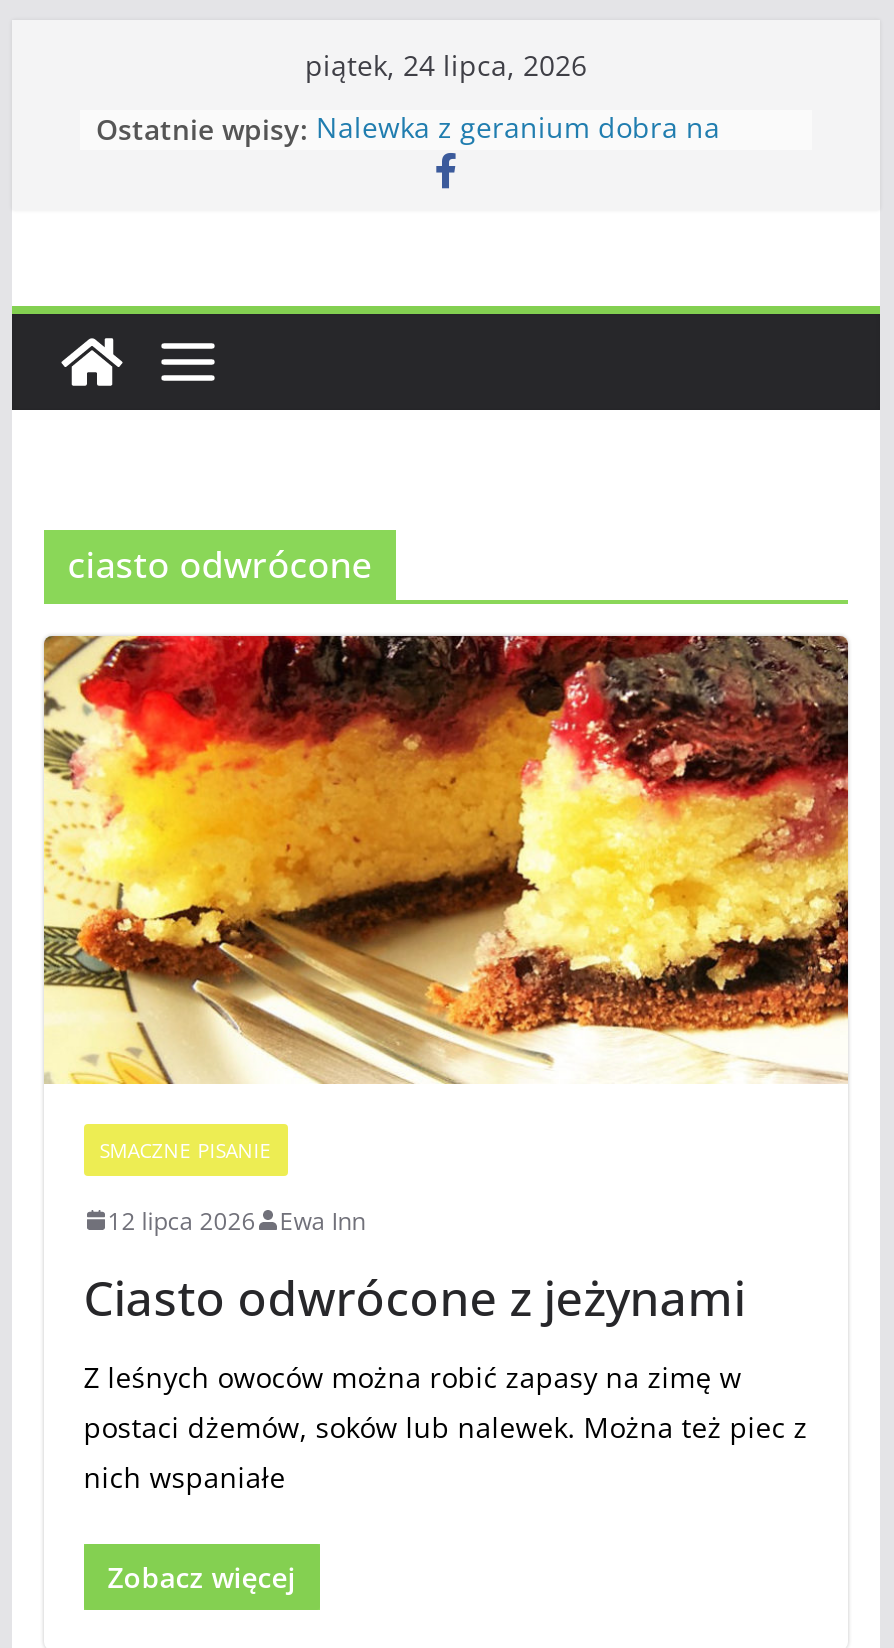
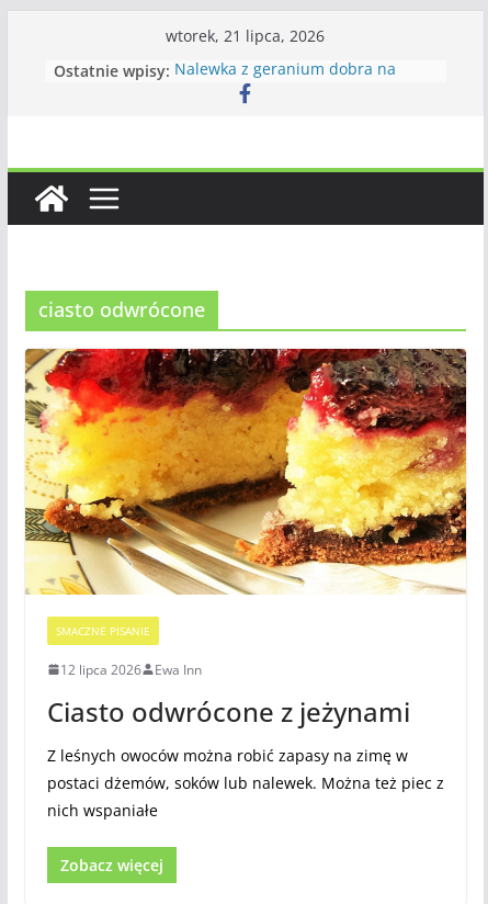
- piątek, 24 lipca, 2026
+ wtorek, 21 lipca, 2026
